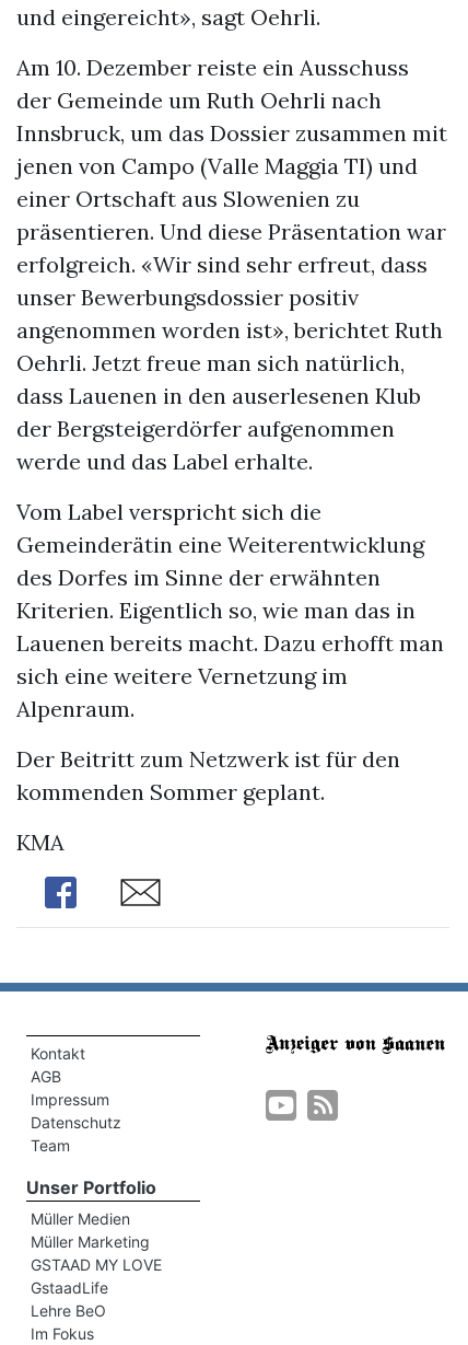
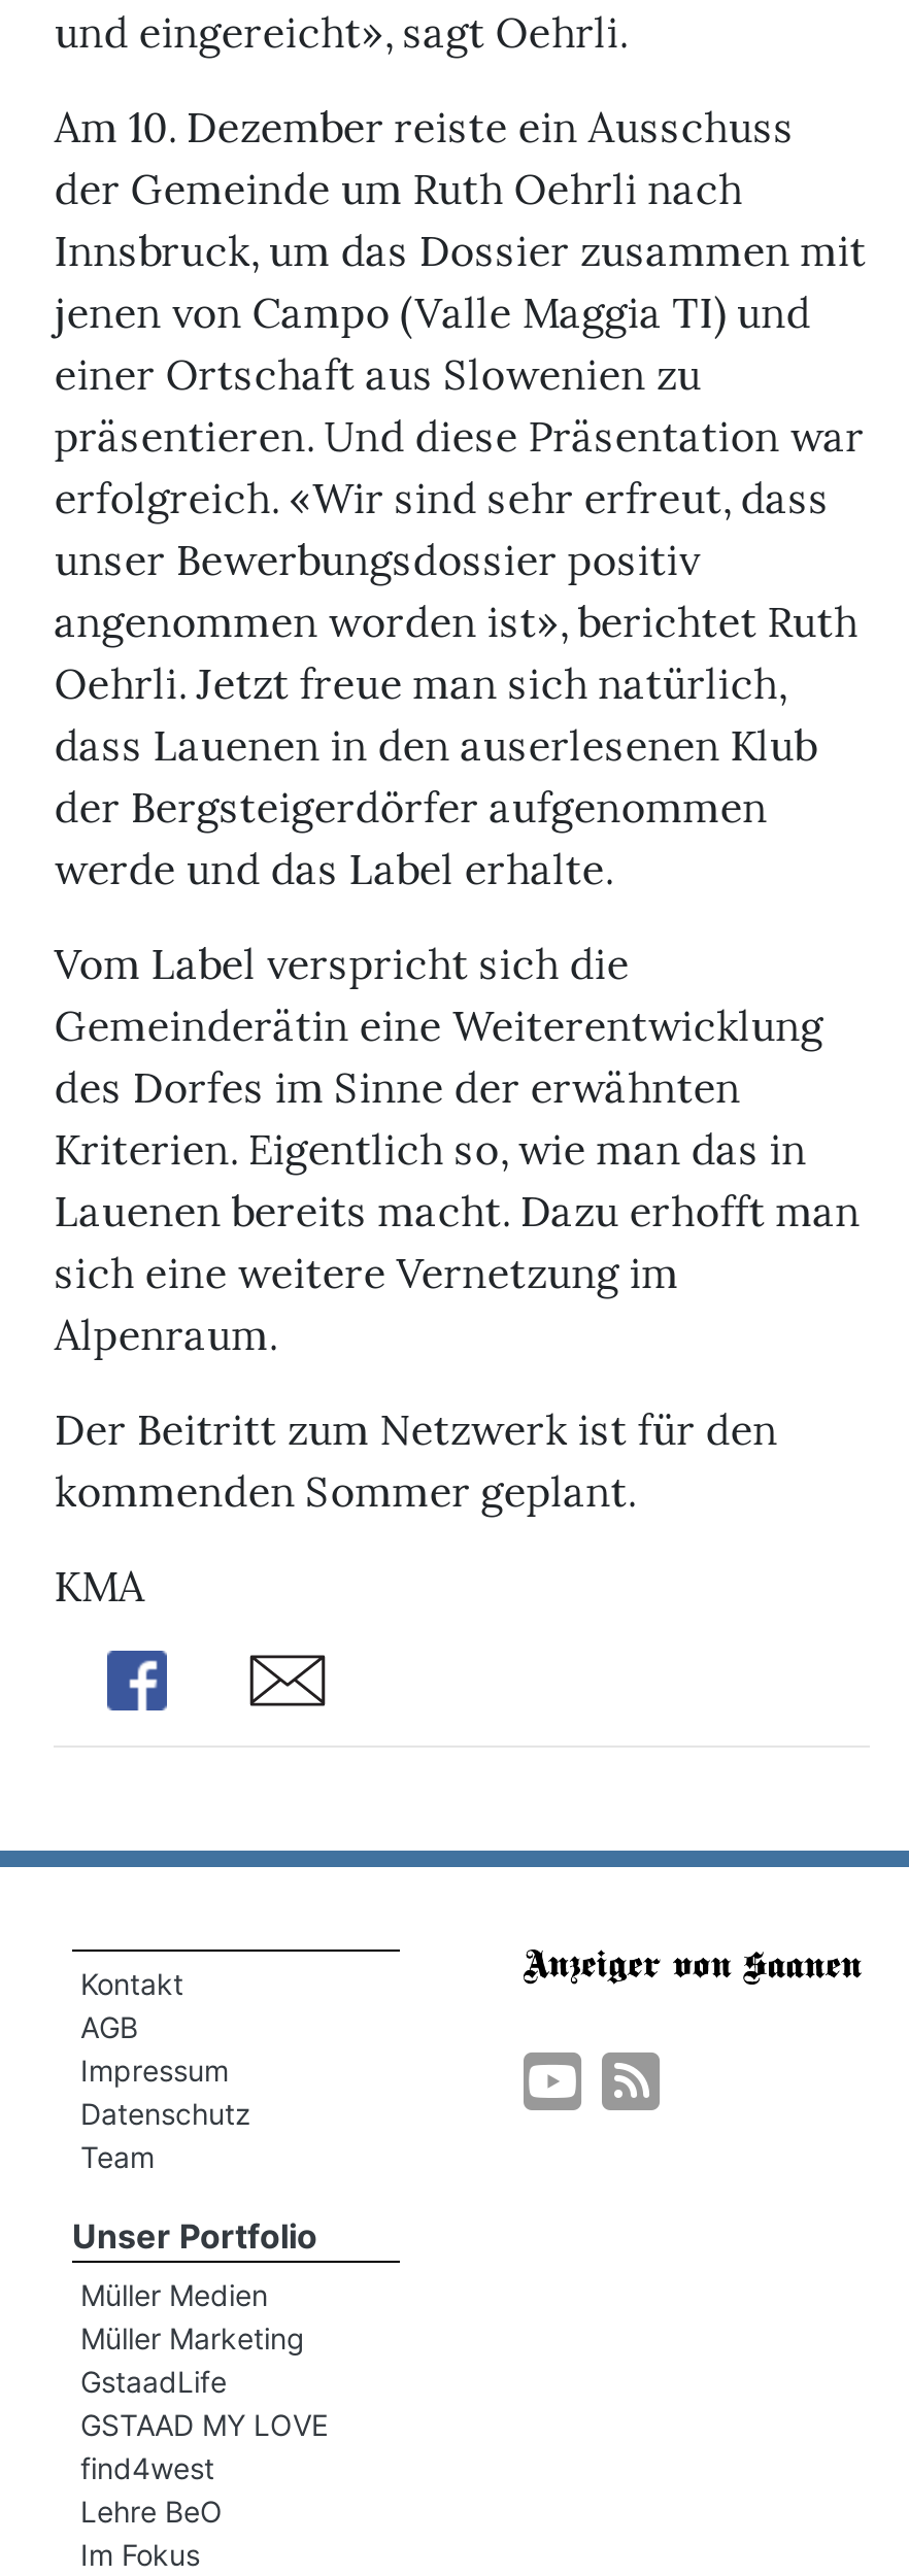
moved up: GstaadLife

+ find4west
